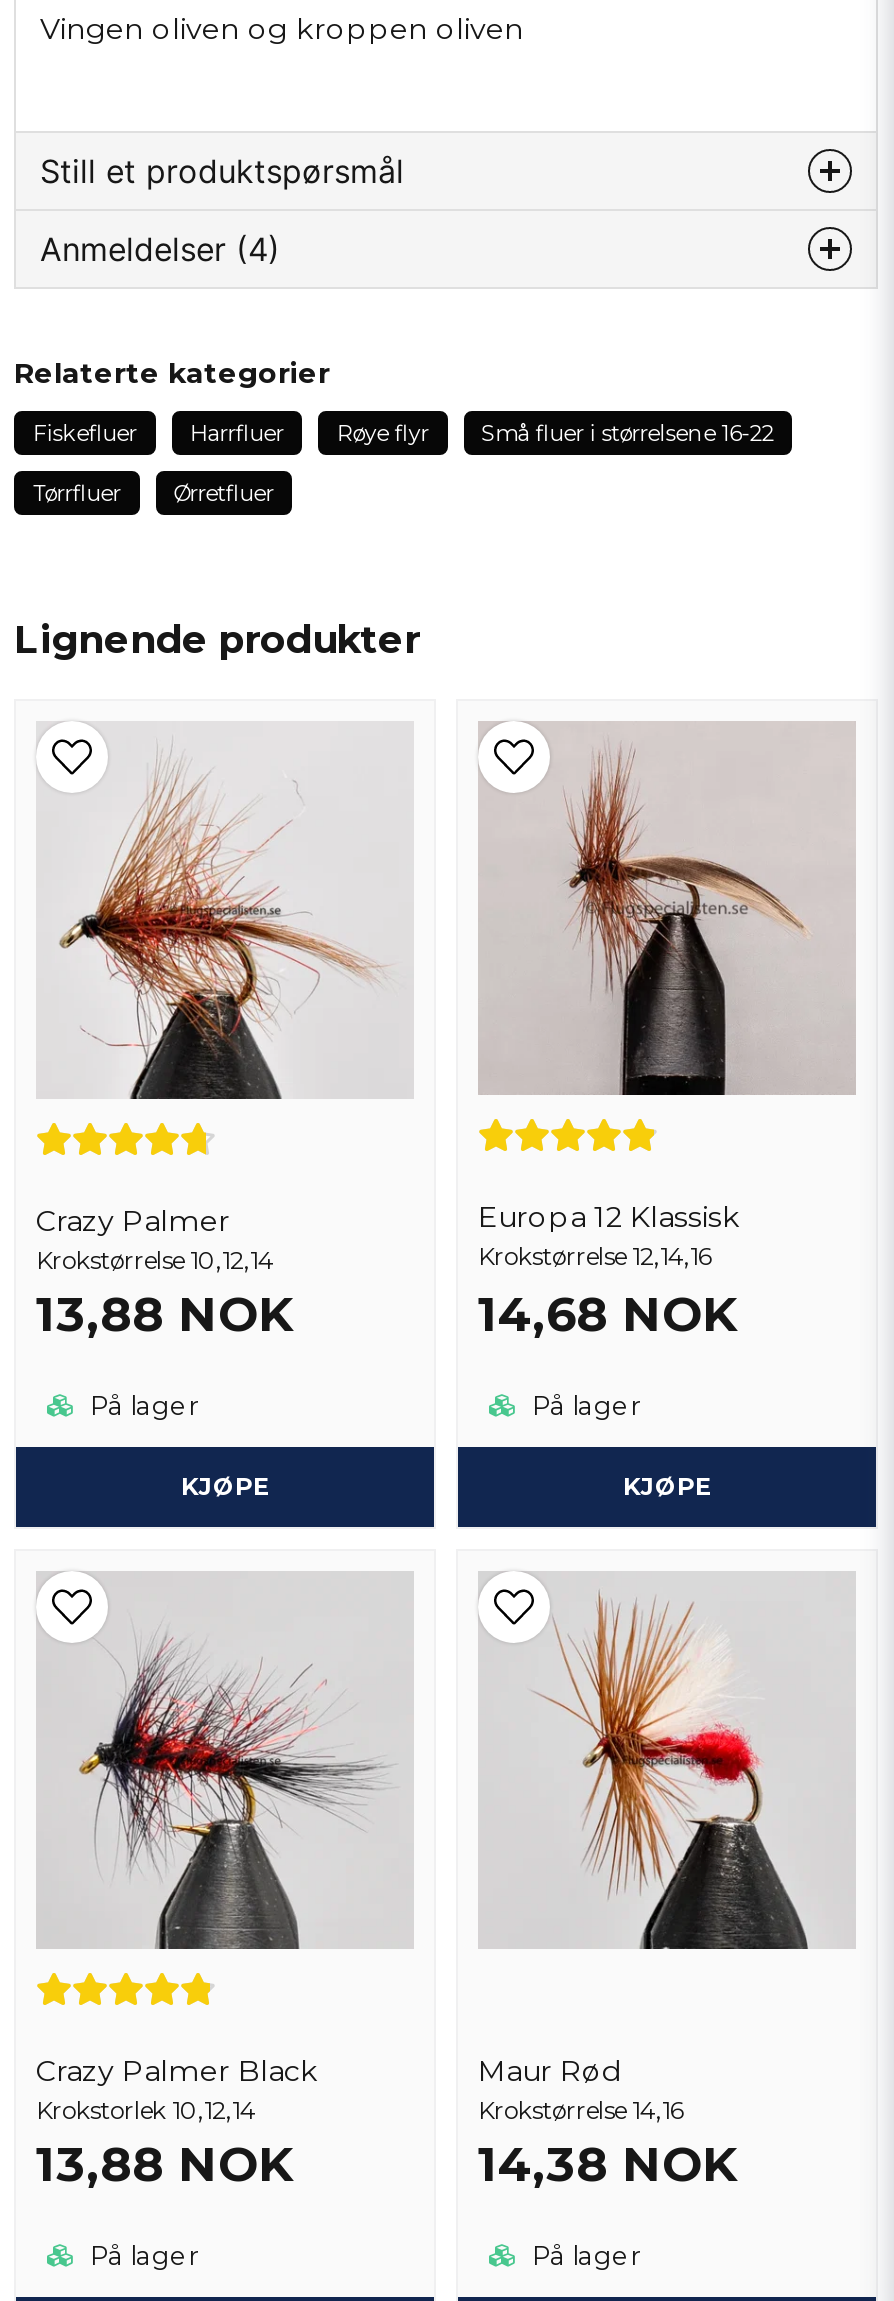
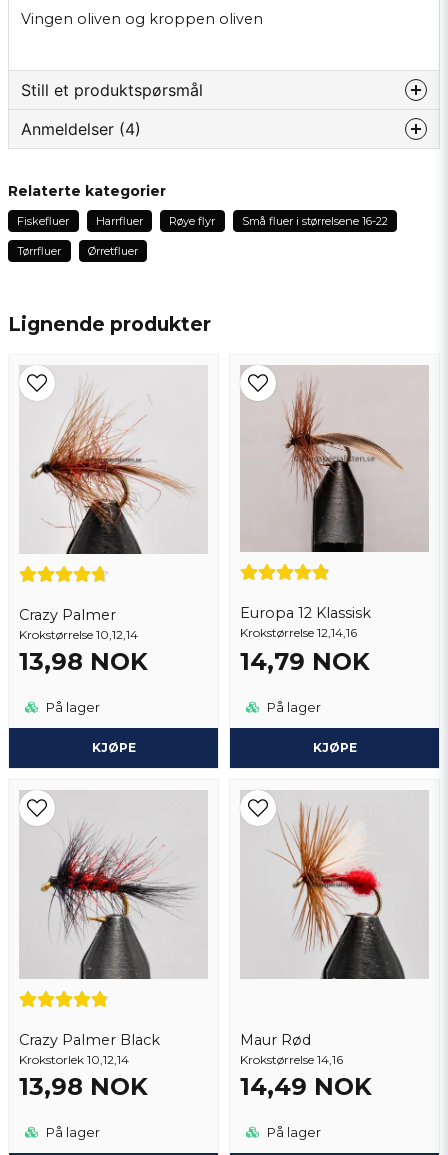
- 13,88 NOK
+ 13,98 NOK

- 14,68 NOK
+ 14,79 NOK

- 13,88 NOK
+ 13,98 NOK

- 14,38 NOK
+ 14,49 NOK
